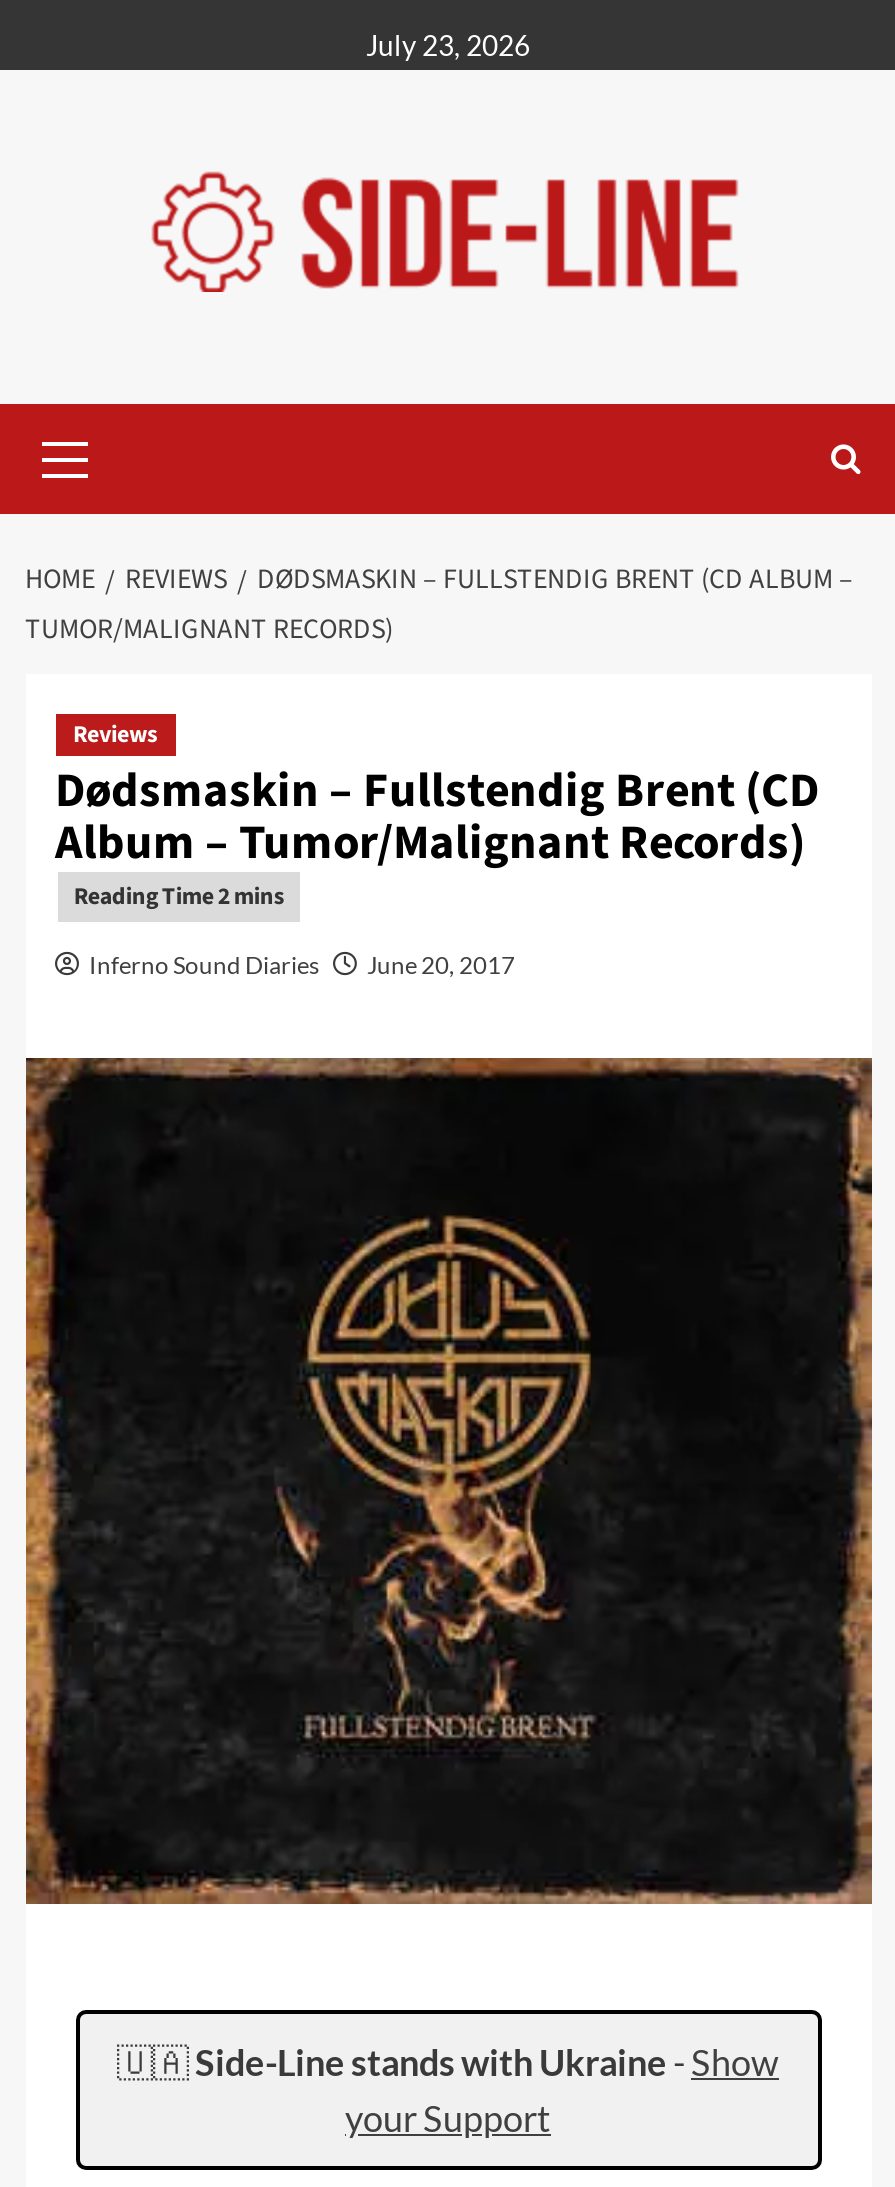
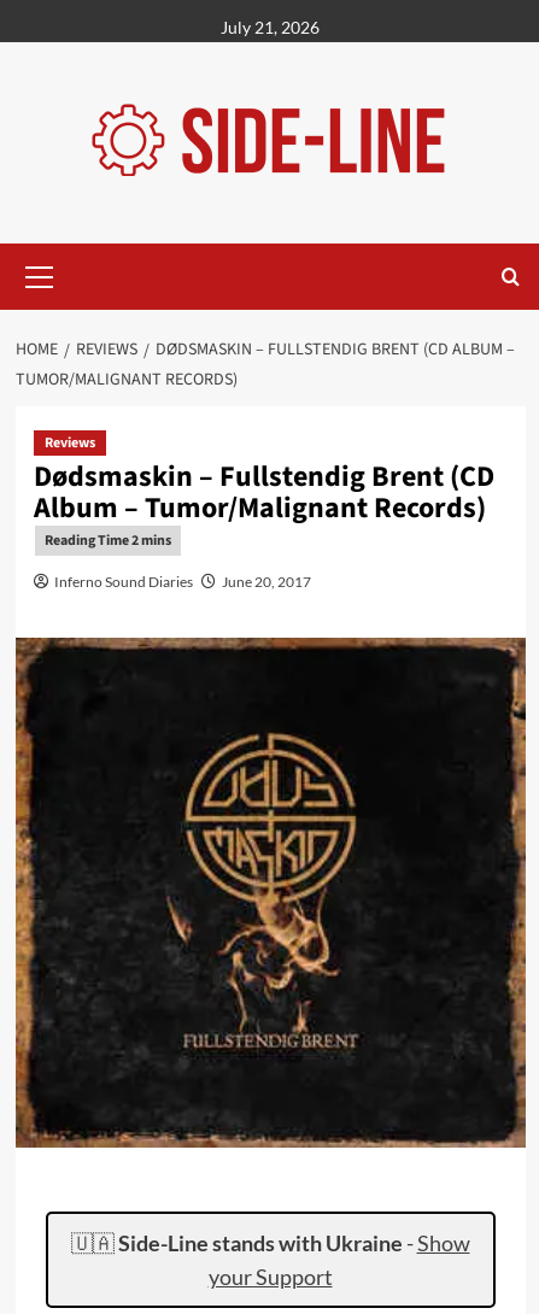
- July 23, 2026
+ July 21, 2026
